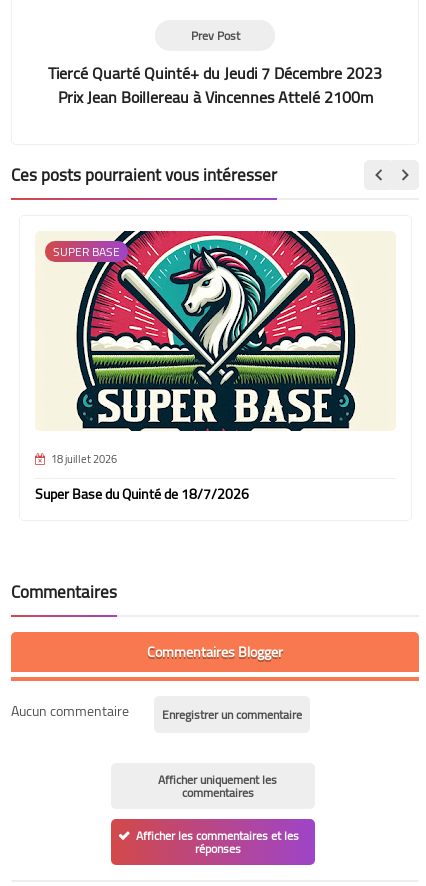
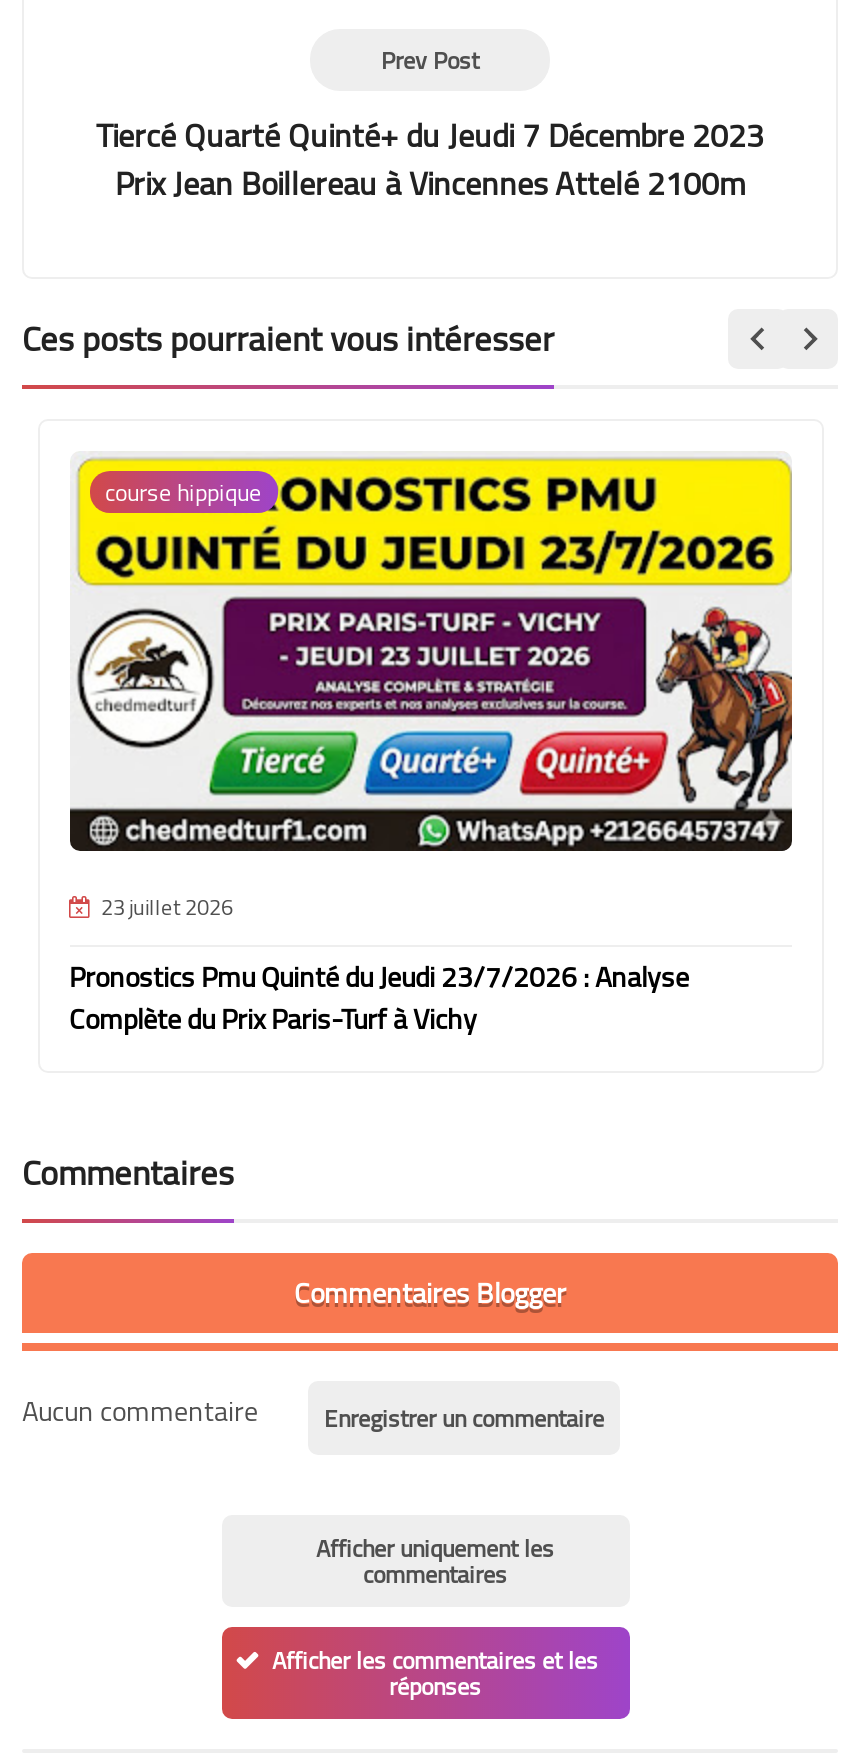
- [image]
- SUPER BASE
+ [image]
+ course hippique

- 18 juillet 2026
+ 23 juillet 2026

- Super Base du Quinté de 18/7/2026
+ Pronostics Pmu Quinté du Jeudi 23/7/2026 : Analyse
+ Complète du Prix Paris-Turf à Vichy
